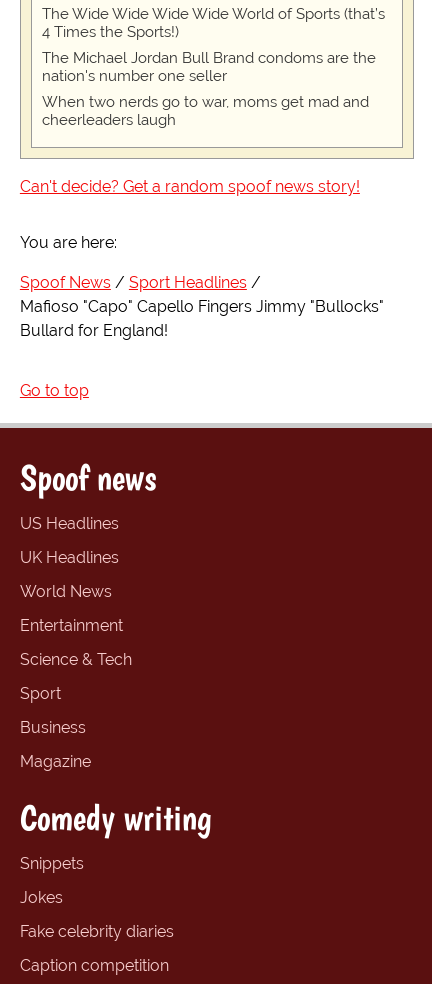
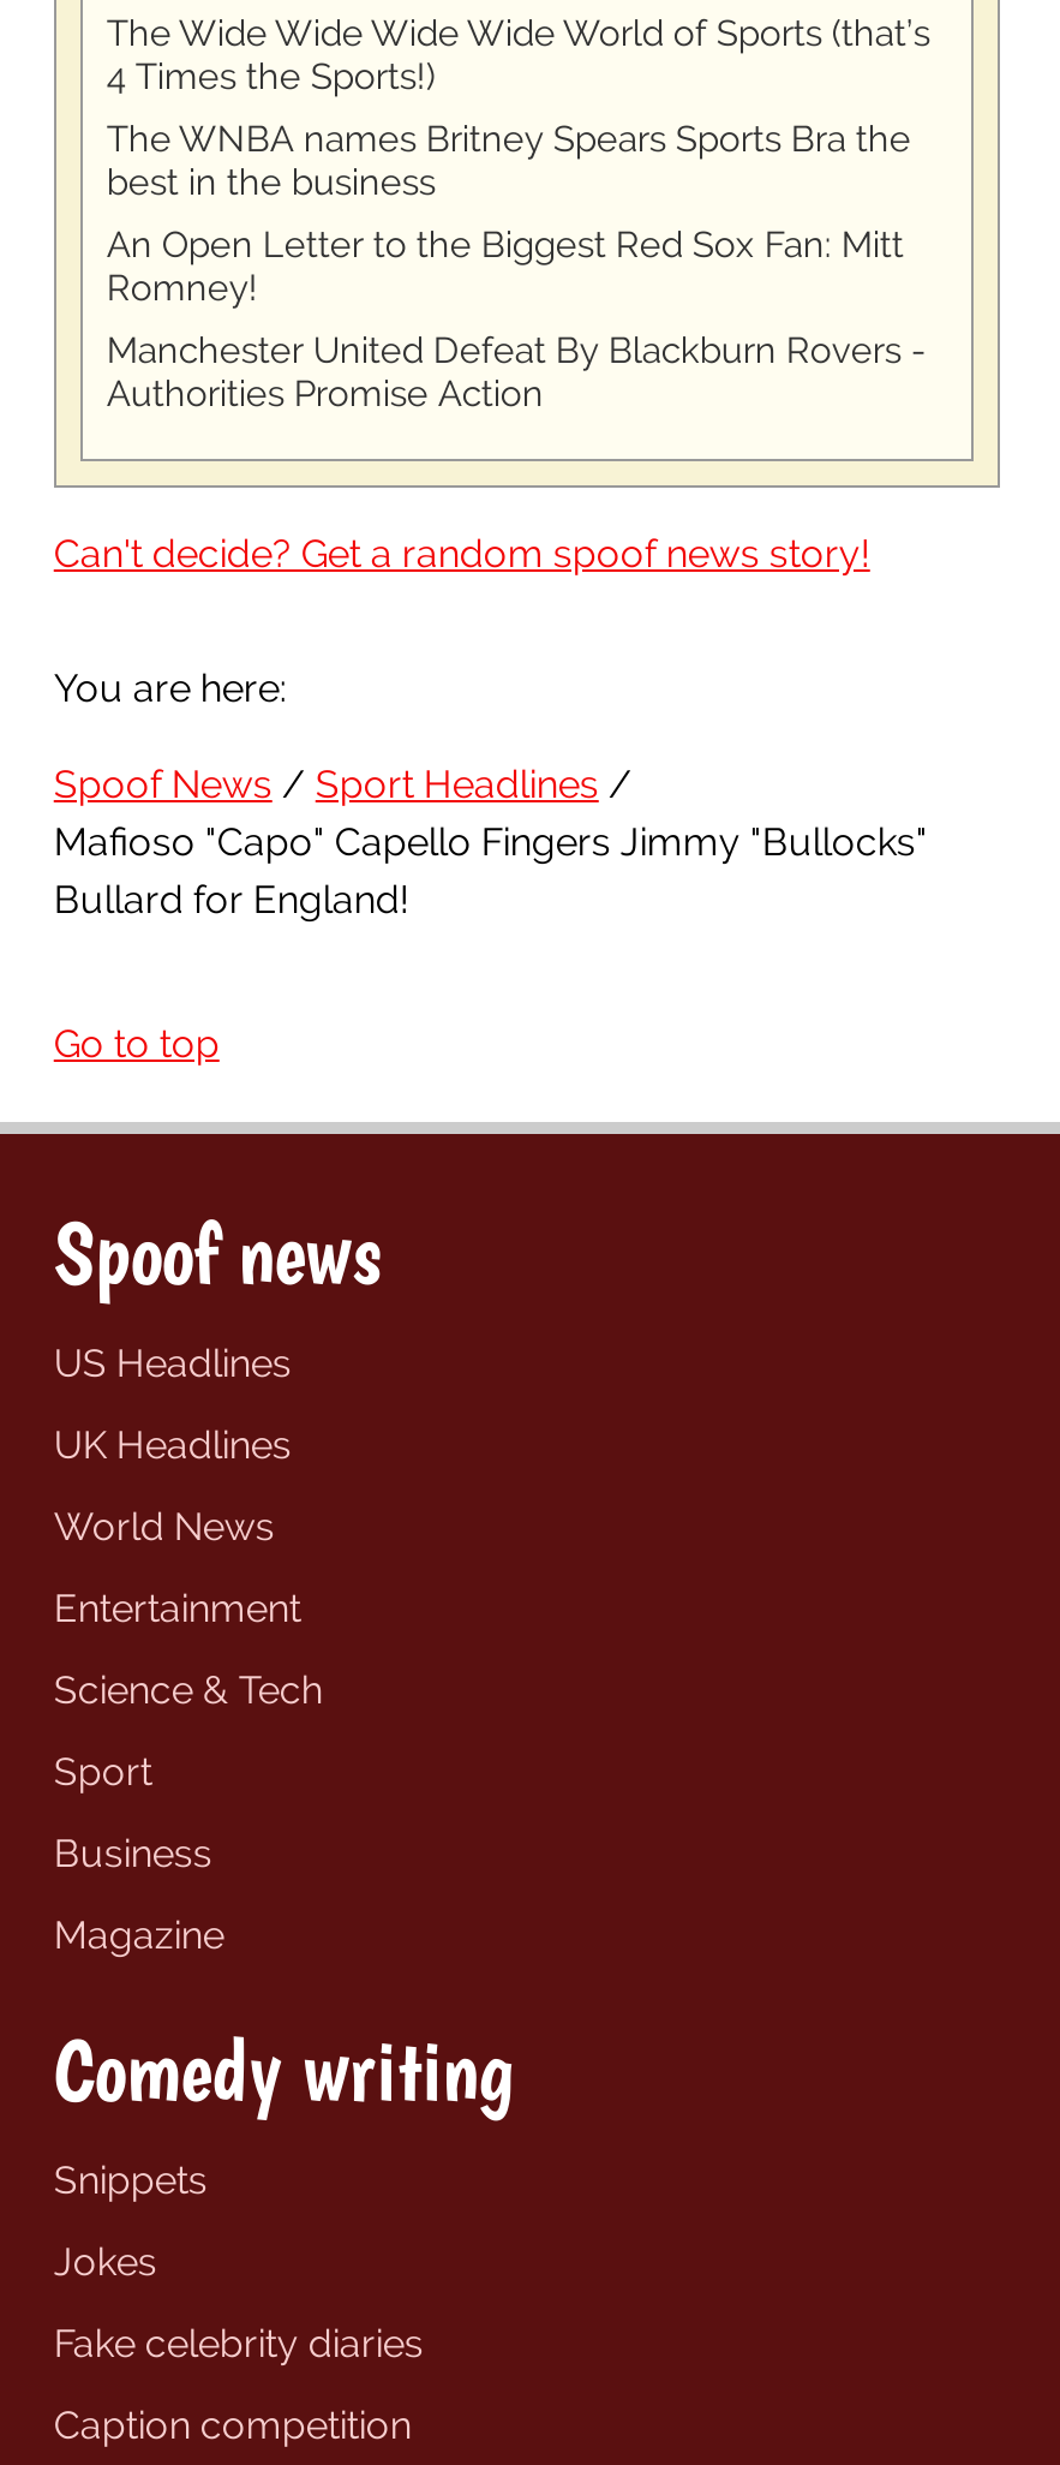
- The Michael Jordan Bull Brand condoms are the
- nation's number one seller
- When two nerds go to war, moms get mad and
- cheerleaders laugh
+ The WNBA names Britney Spears Sports Bra the
+ best in the business
+ An Open Letter to the Biggest Red Sox Fan: Mitt
+ Romney!
+ Manchester United Defeat By Blackburn Rovers -
+ Authorities Promise Action
